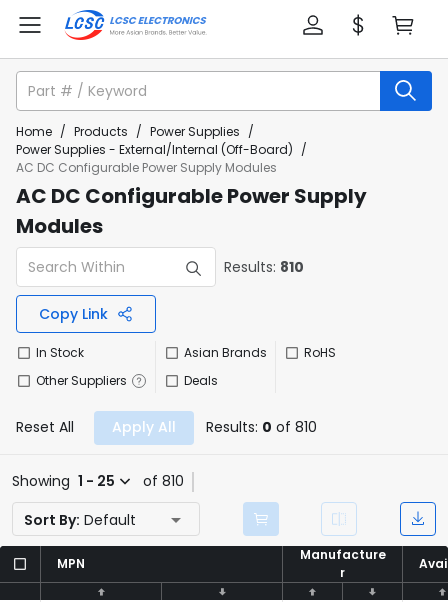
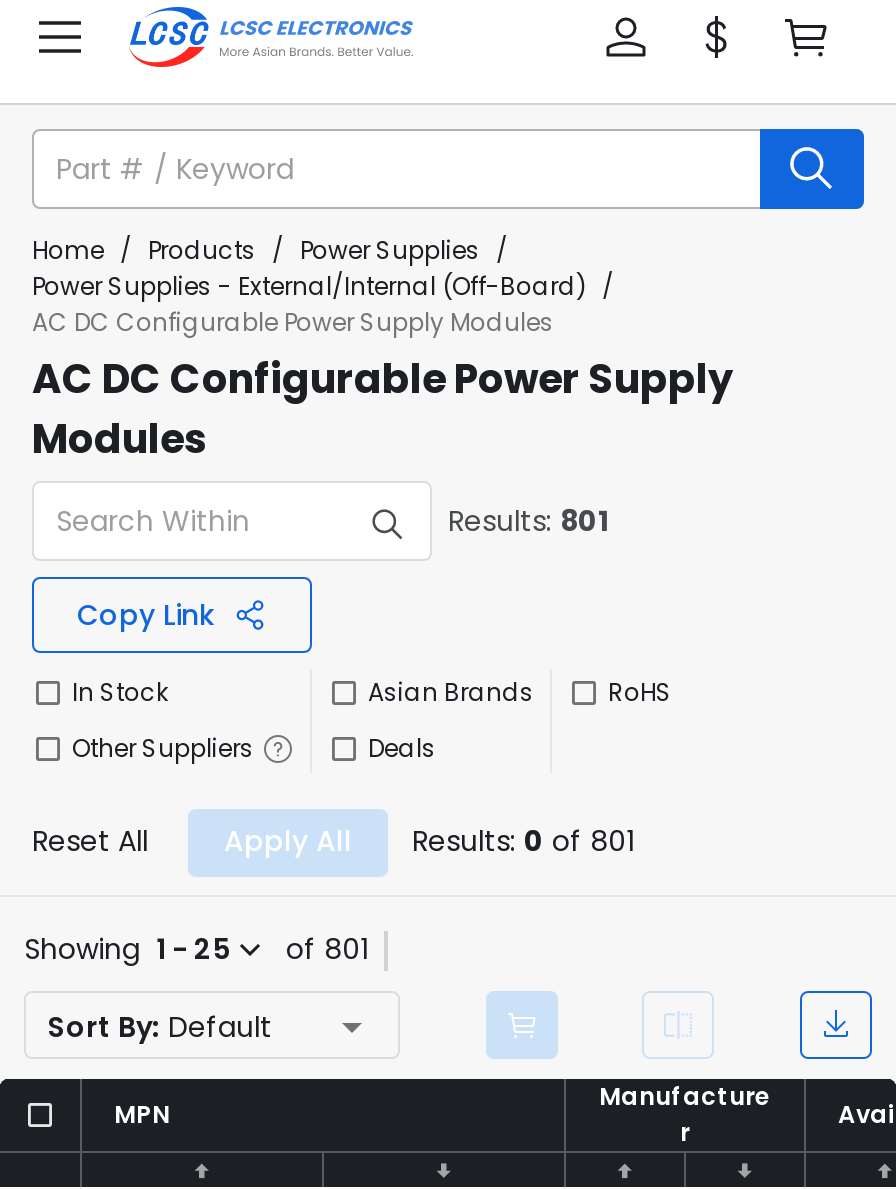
- Results: 810
+ Results: 801

- Results: 0 of 810
+ Results: 0 of 801

- Showing 1 - 25 of 810
+ Showing 1 - 25 of 801
